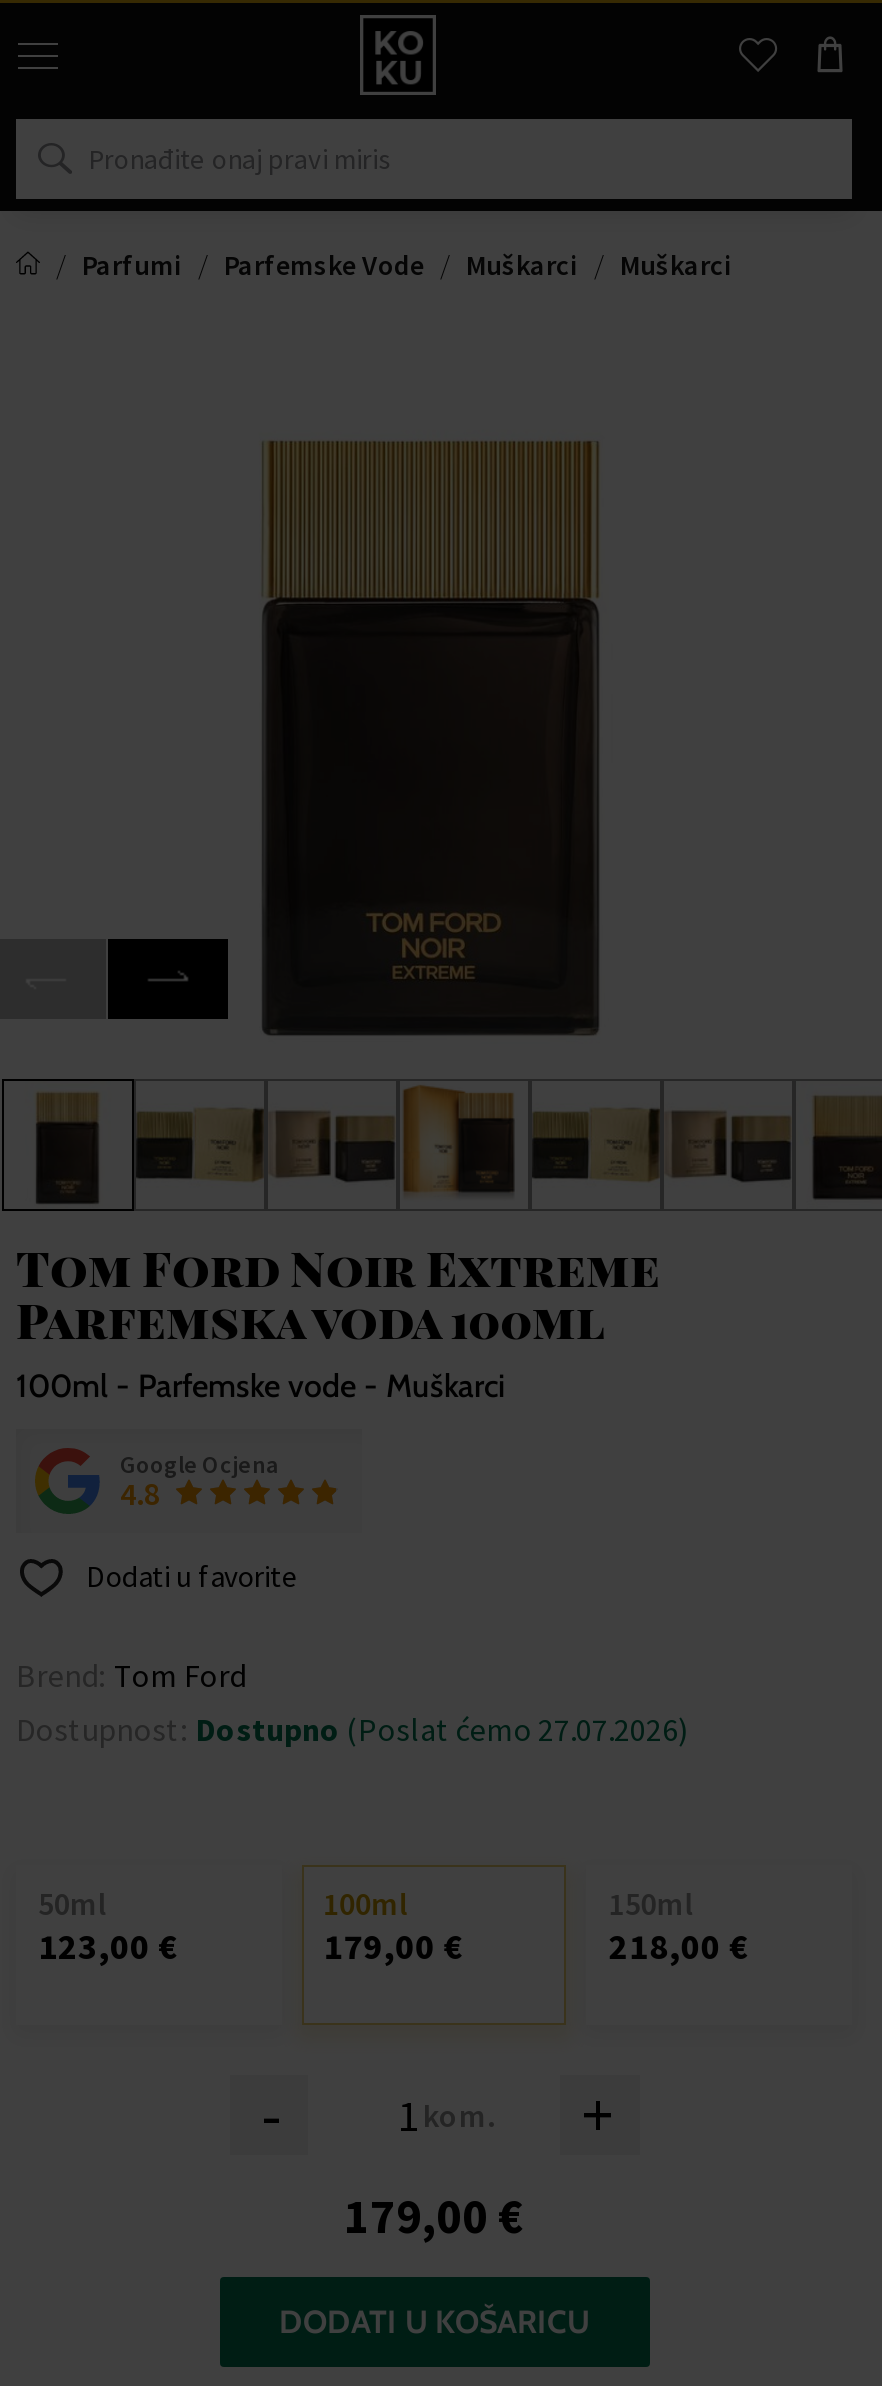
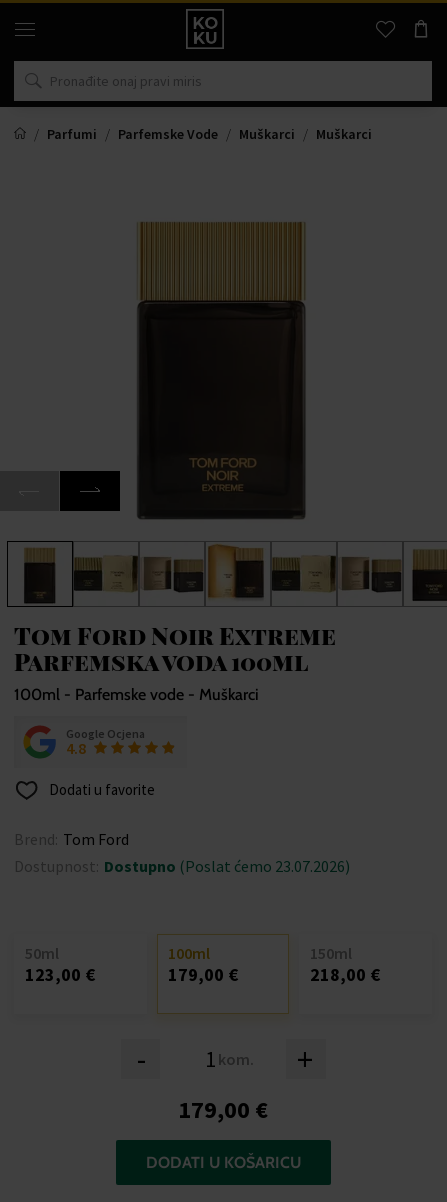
- Dostupnost: Dostupno (Poslat ćemo 27.07.2026)
+ Dostupnost: Dostupno (Poslat ćemo 23.07.2026)
